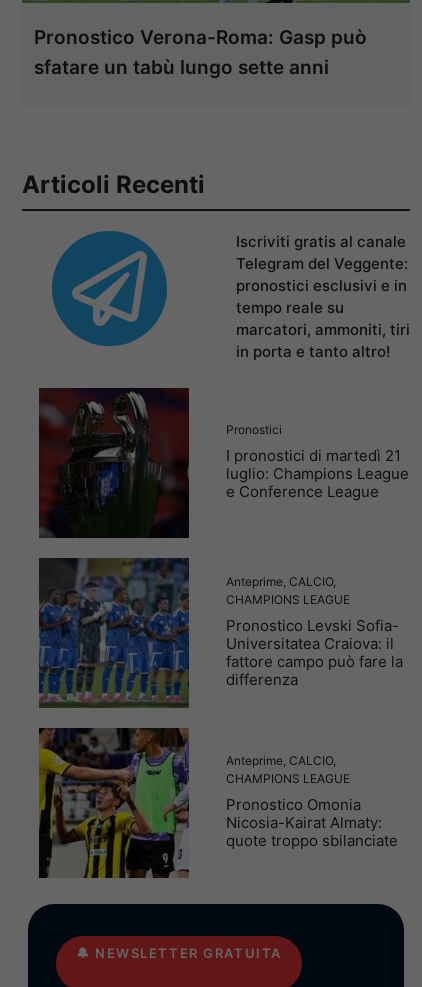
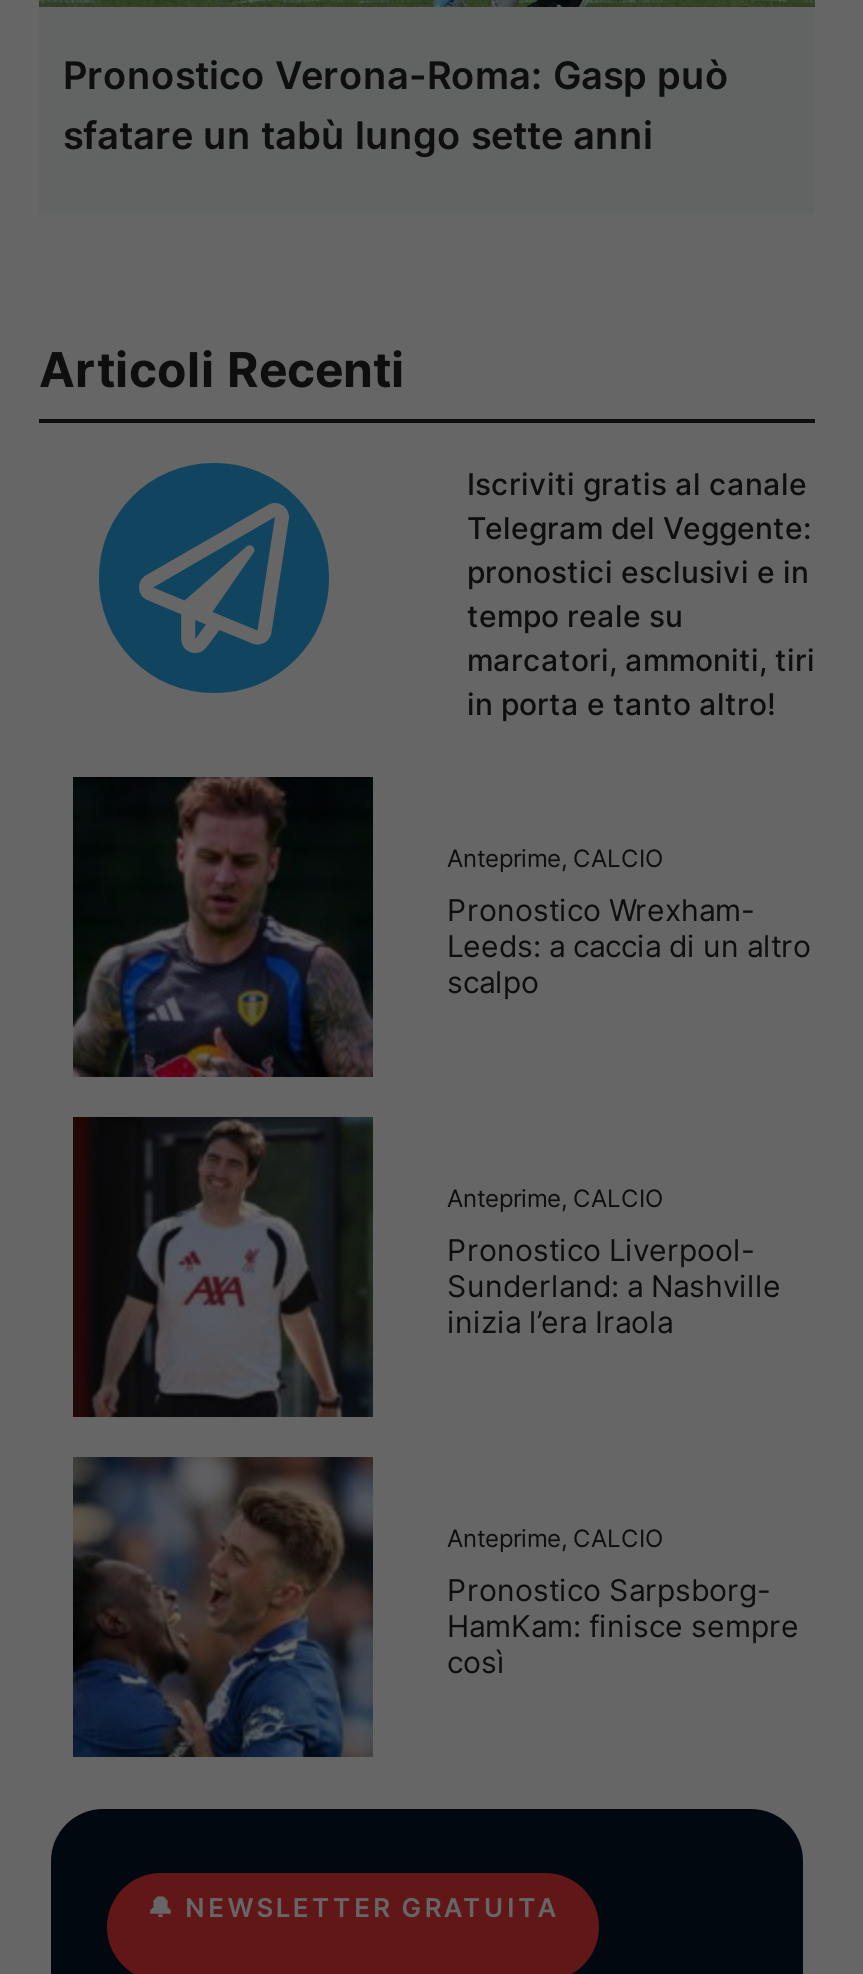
- [image]
- Pronostici
+ [image]
+ Anteprime, CALCIO

- I pronostici di martedì 21
- luglio: Champions League
- e Conference League
+ Pronostico Wrexham-
+ Leeds: a caccia di un altro
+ scalpo

- [image]
- Anteprime, CALCIO,
- CHAMPIONS LEAGUE
+ [image]
+ Anteprime, CALCIO

- Pronostico Levski Sofia-
- Universitatea Craiova: il
- fattore campo può fare la
- differenza
+ Pronostico Liverpool-
+ Sunderland: a Nashville
+ inizia l’era Iraola

- [image]
- Anteprime, CALCIO,
- CHAMPIONS LEAGUE
+ [image]
+ Anteprime, CALCIO

- Pronostico Omonia
- Nicosia-Kairat Almaty:
- quote troppo sbilanciate
+ Pronostico Sarpsborg-
+ HamKam: finisce sempre
+ così
